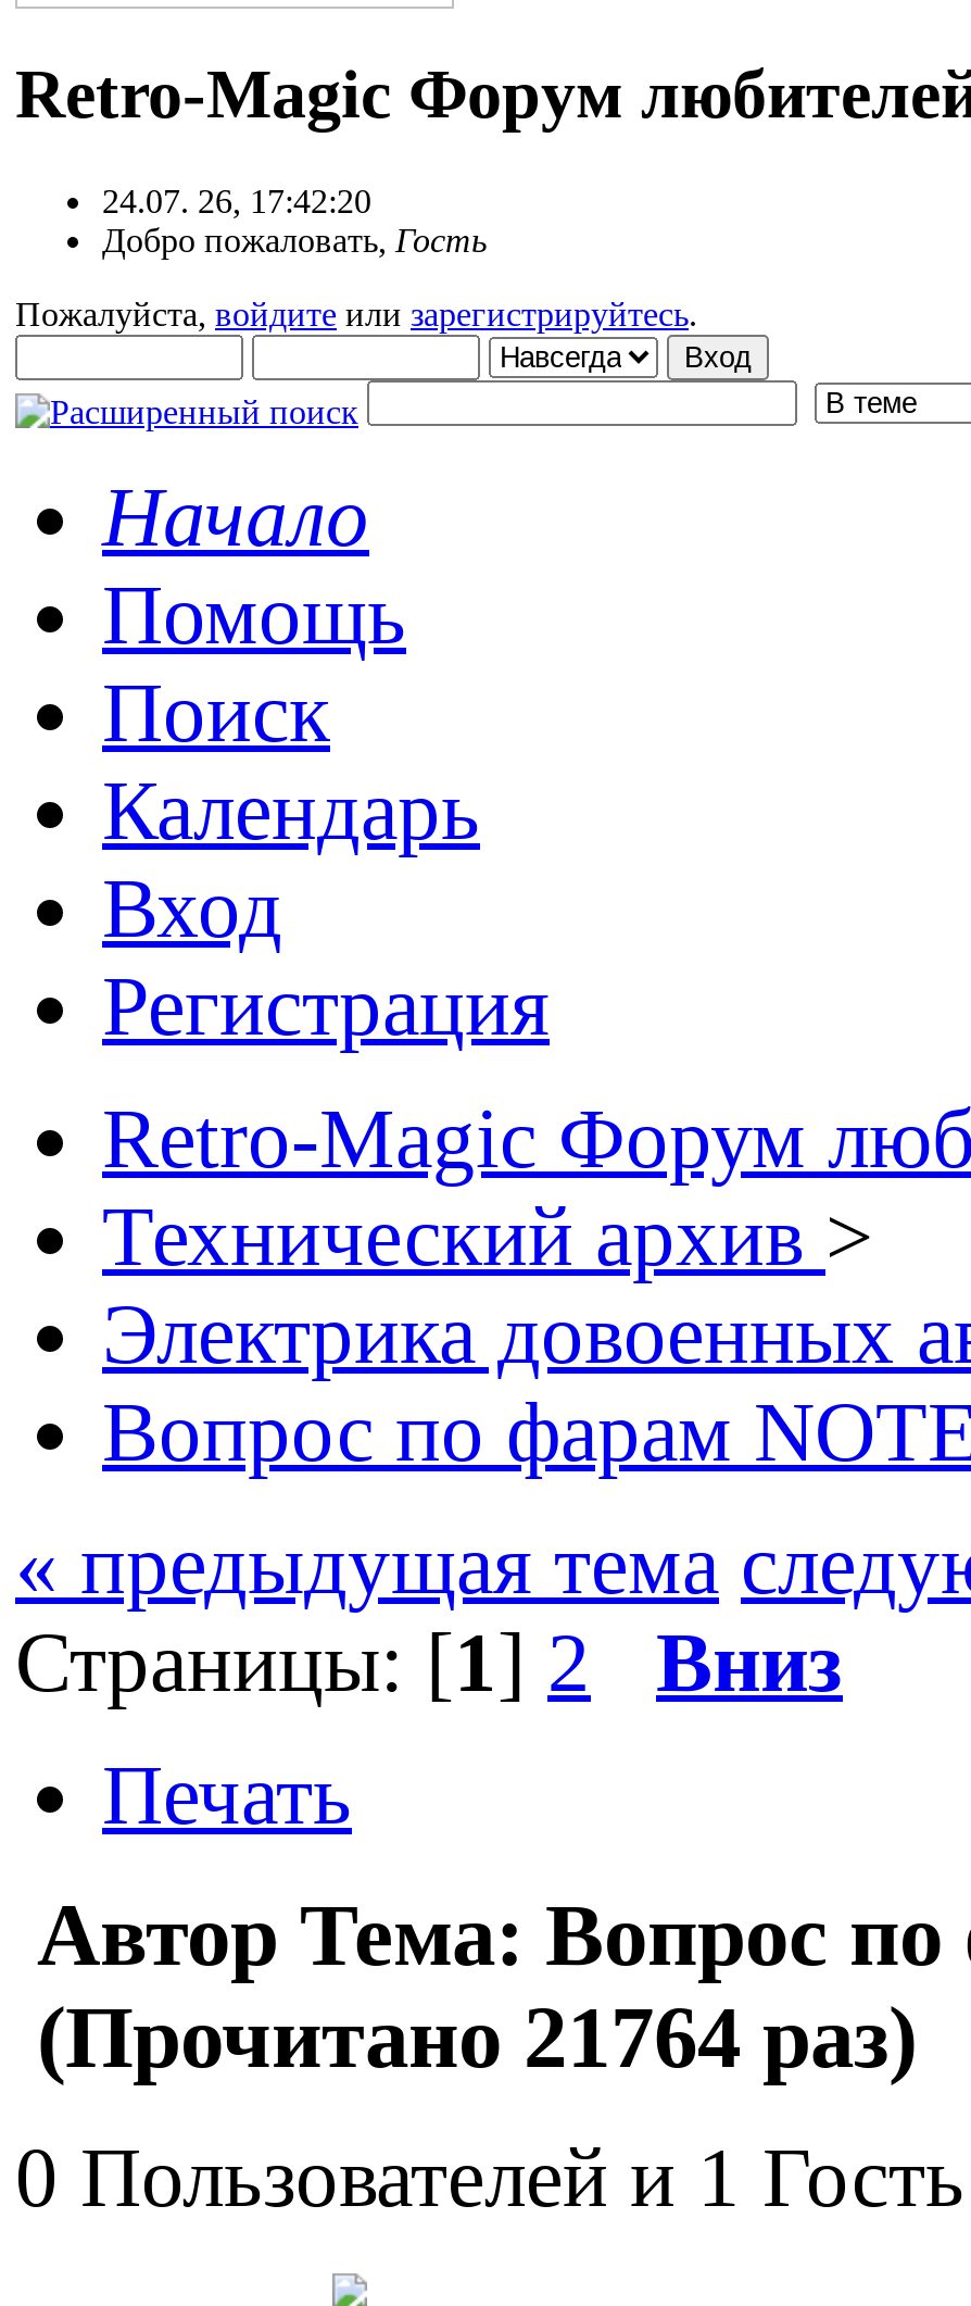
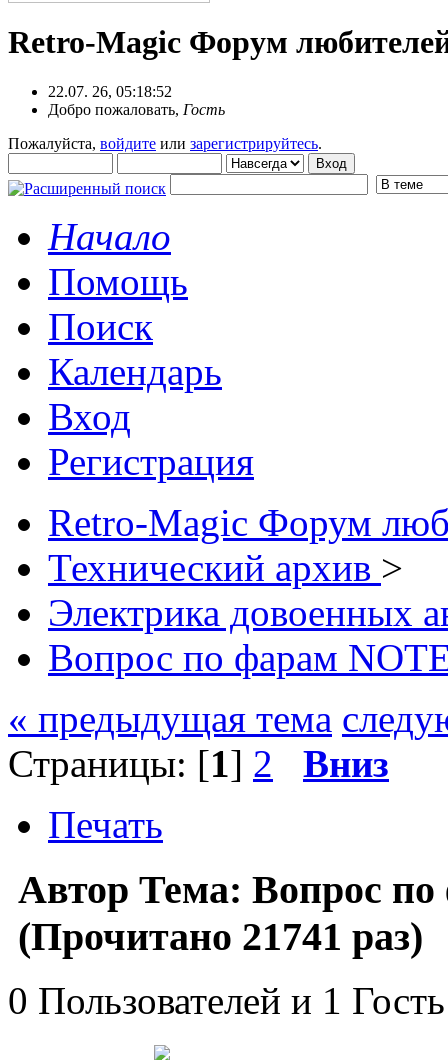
- 24.07. 26, 17:42:20
+ 22.07. 26, 05:18:52

- (Прочитано 21764 раз)
+ (Прочитано 21741 раз)
